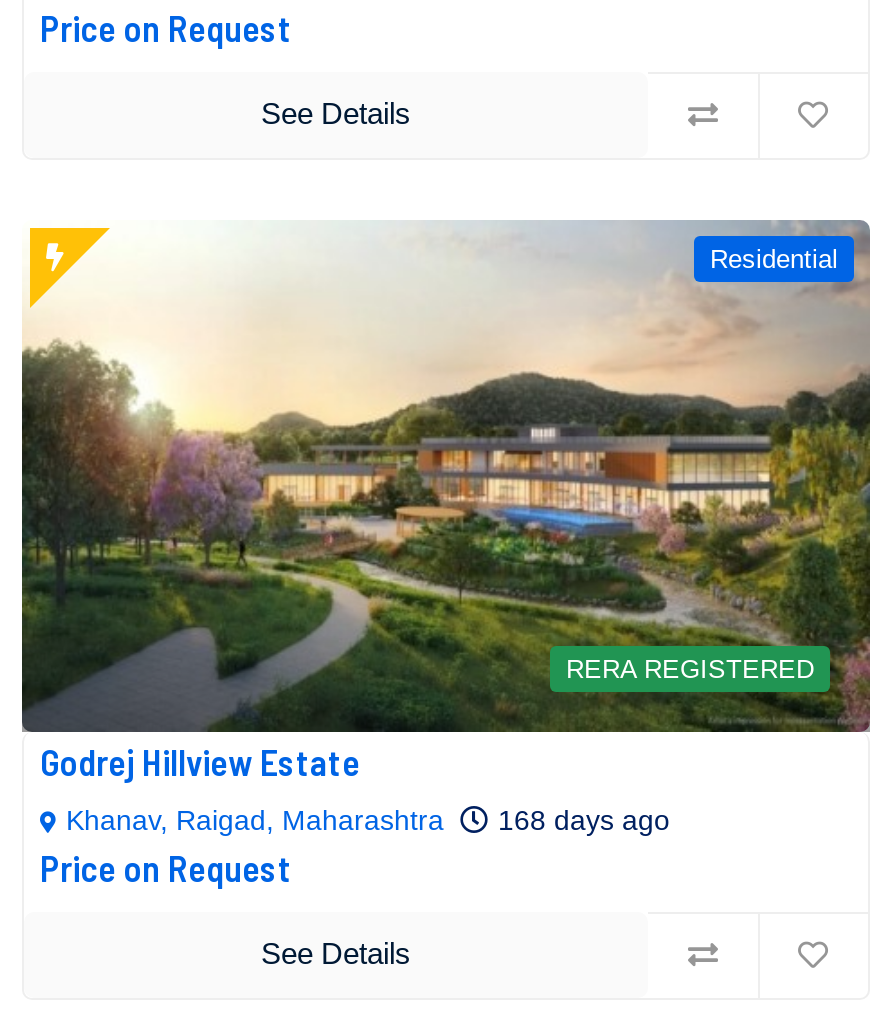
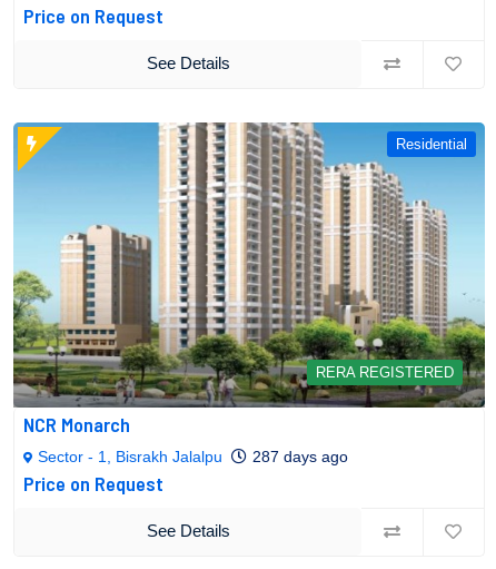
- [image]
- Godrej Hillview Estate
+ [image]
+ NCR Monarch

- Khanav, Raigad, Maharashtra
- 168 days ago
+ Sector - 1, Bisrakh Jalalpu
+ 287 days ago
